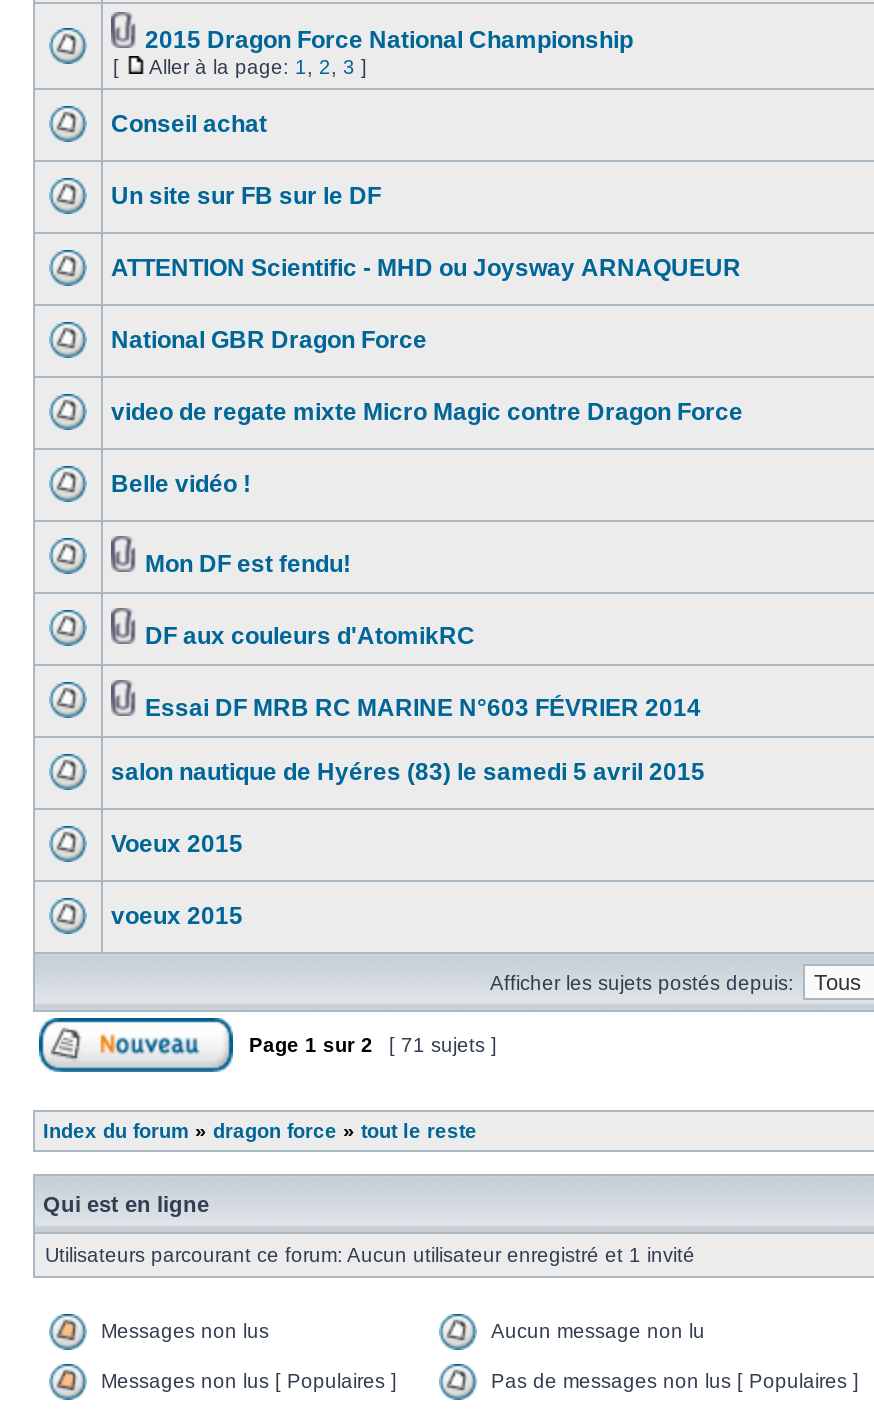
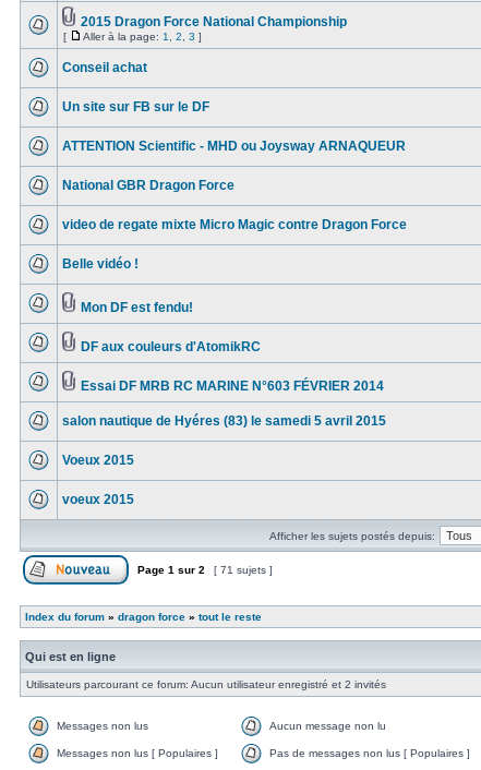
- Utilisateurs parcourant ce forum: Aucun utilisateur enregistré et 1 invité
+ Utilisateurs parcourant ce forum: Aucun utilisateur enregistré et 2 invités
